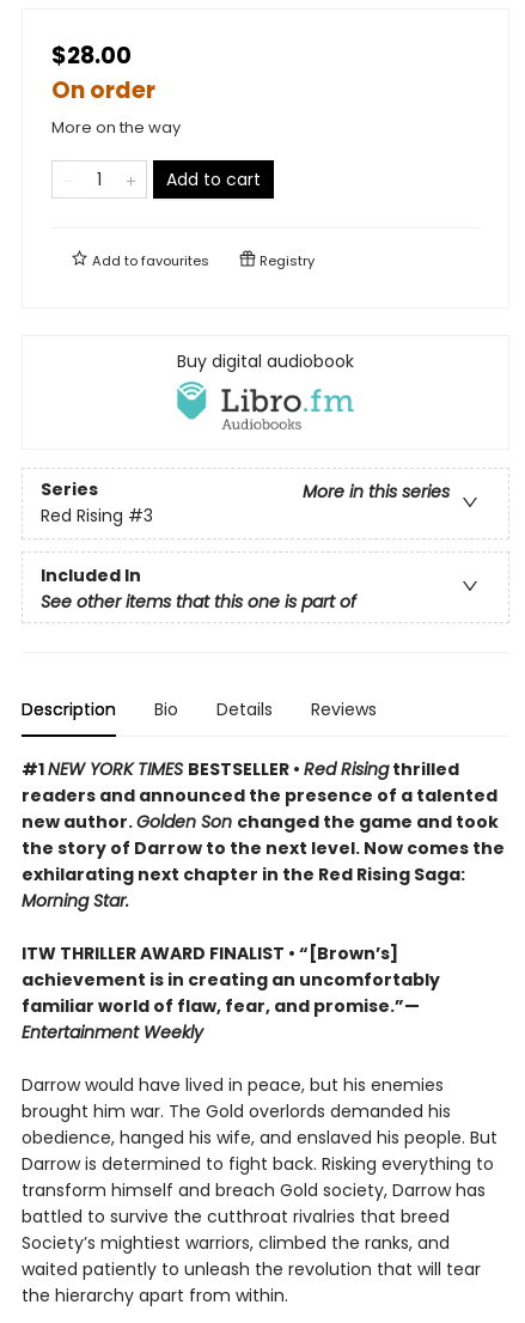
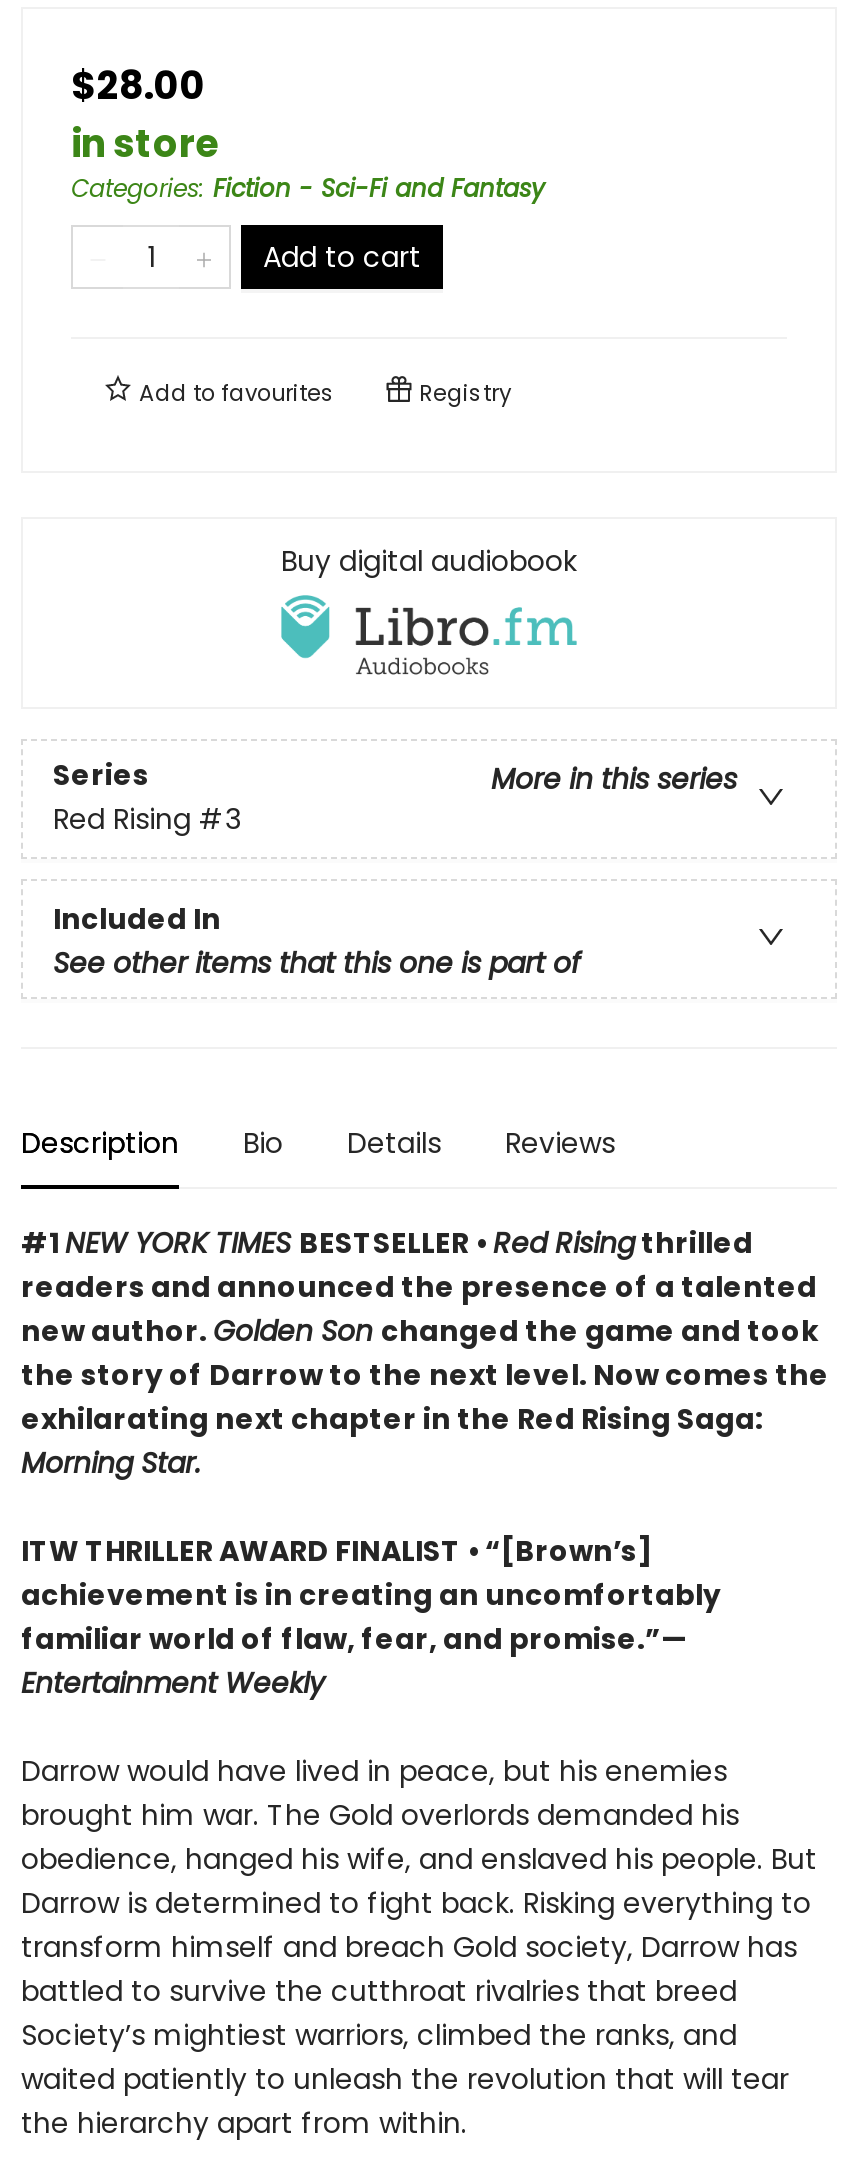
- On order
- More on the way
+ in store
+ Categories: Fiction - Sci-Fi and Fantasy
